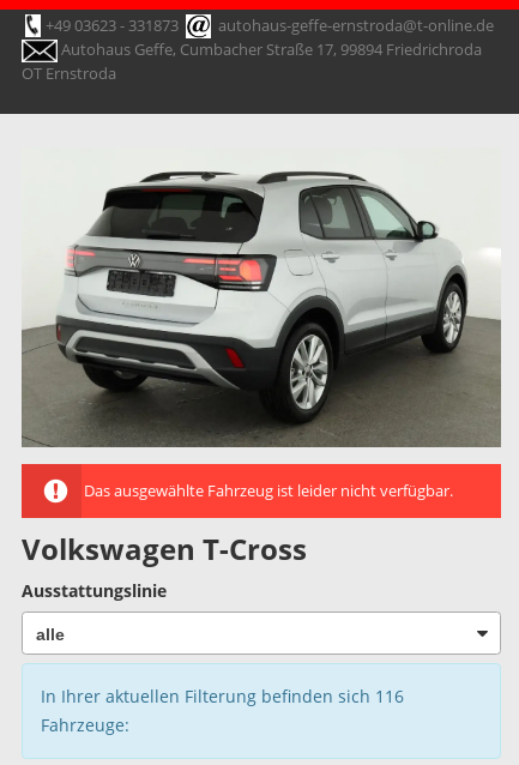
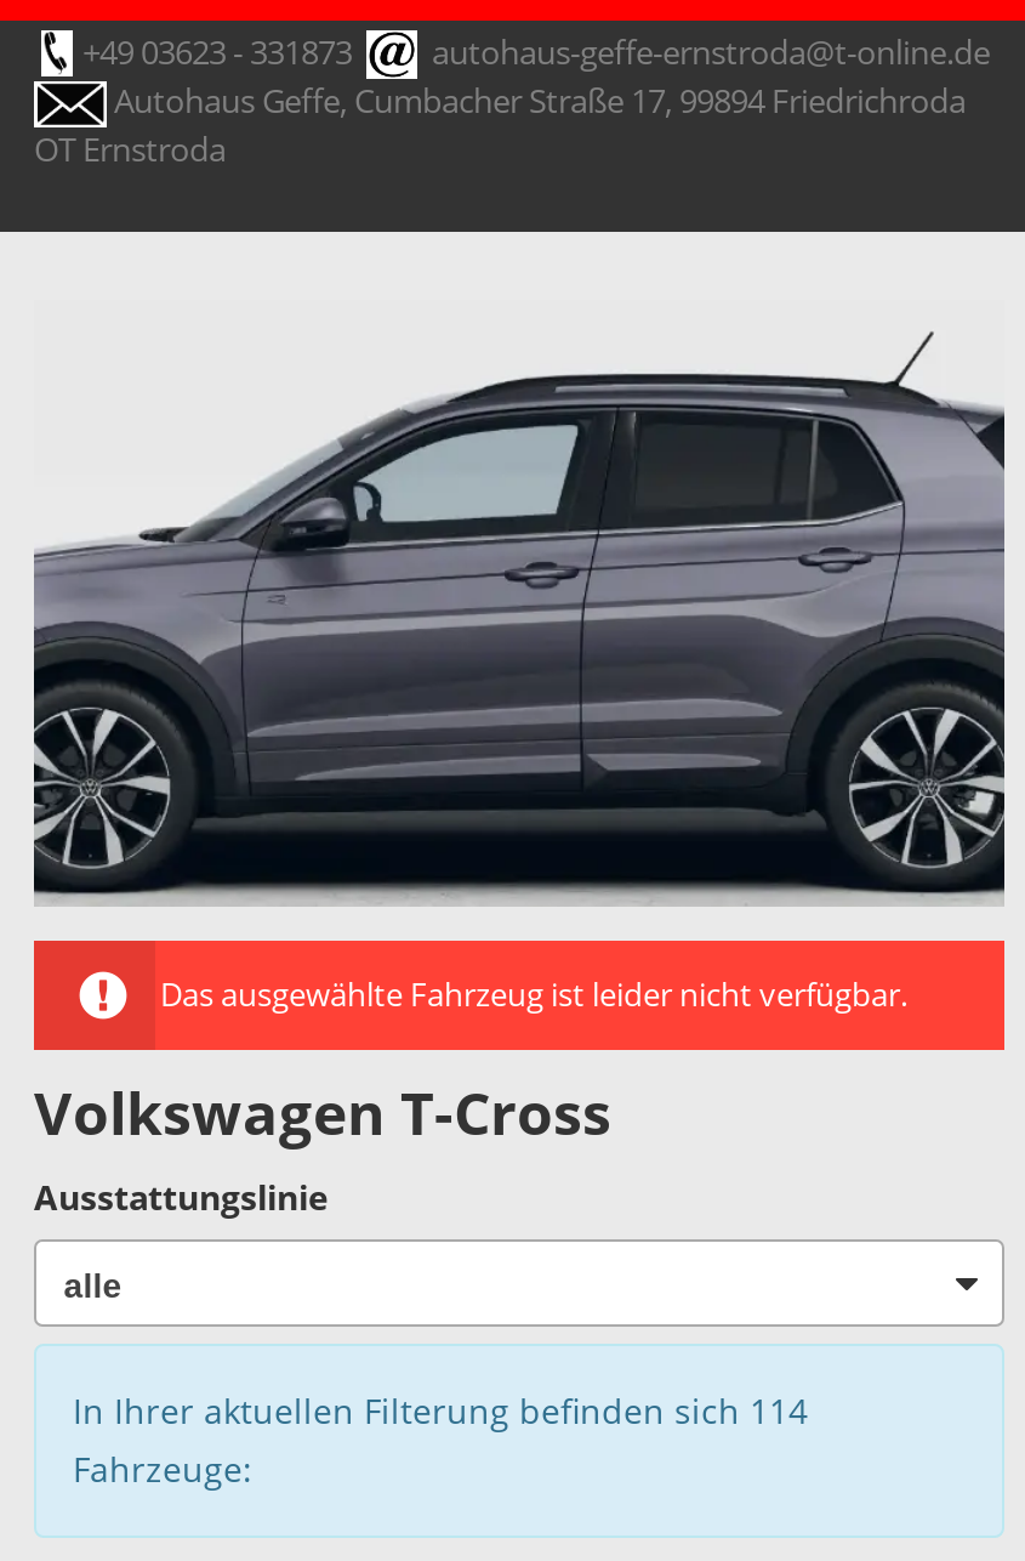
- [image]
+ [image]

- In Ihrer aktuellen Filterung befinden sich 116
+ In Ihrer aktuellen Filterung befinden sich 114
